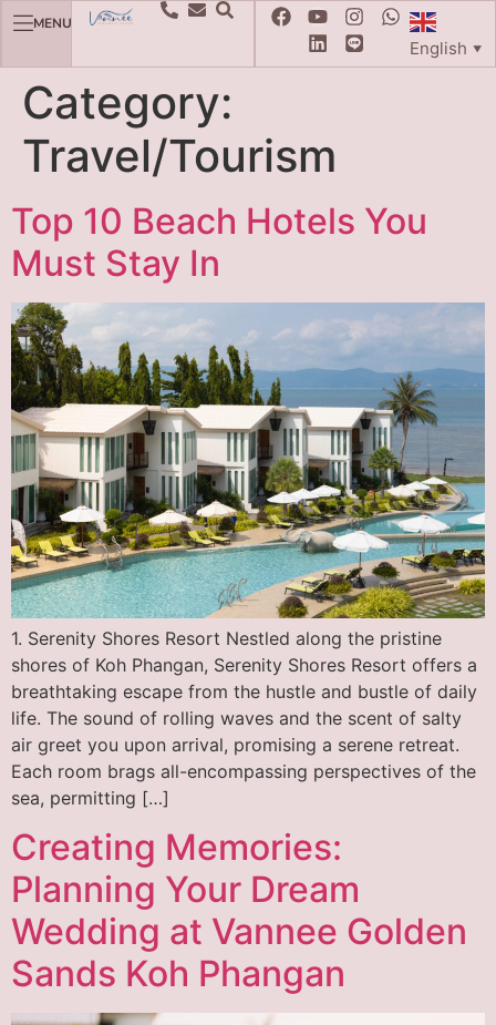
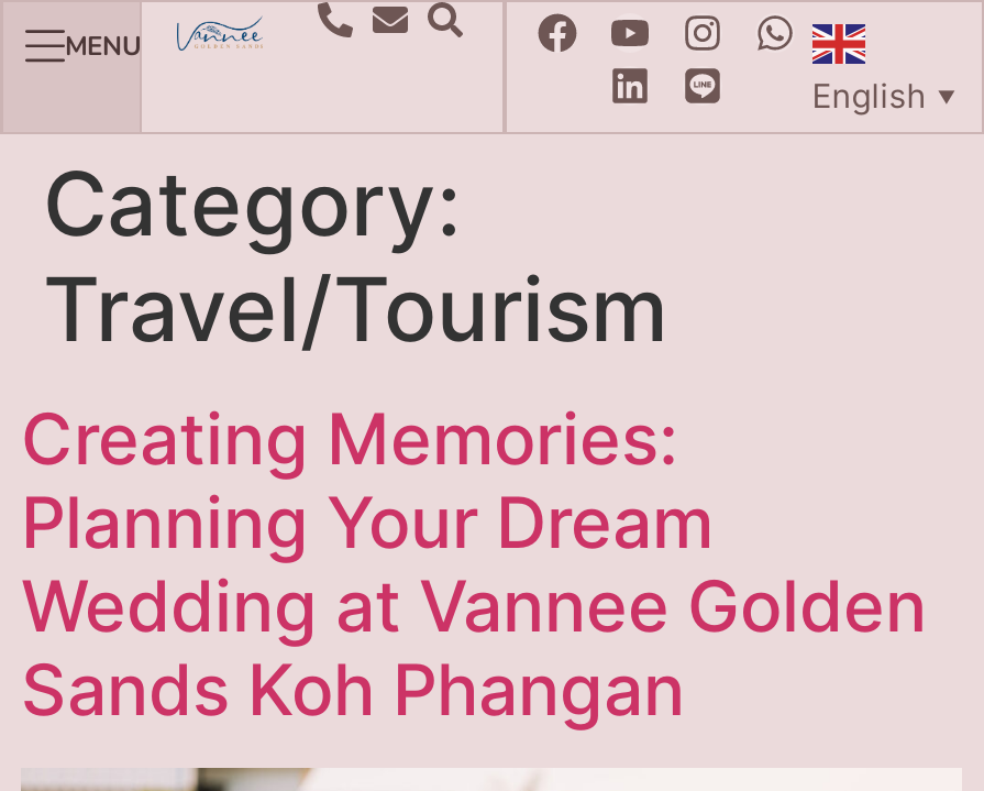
- Top 10 Beach Hotels You
- Must Stay In

- [image]
- 1. Serenity Shores Resort Nestled along the pristine
- shores of Koh Phangan, Serenity Shores Resort offers a
- breathtaking escape from the hustle and bustle of daily
- life. The sound of rolling waves and the scent of salty
- air greet you upon arrival, promising a serene retreat.
- Each room brags all-encompassing perspectives of the
- sea, permitting […]
